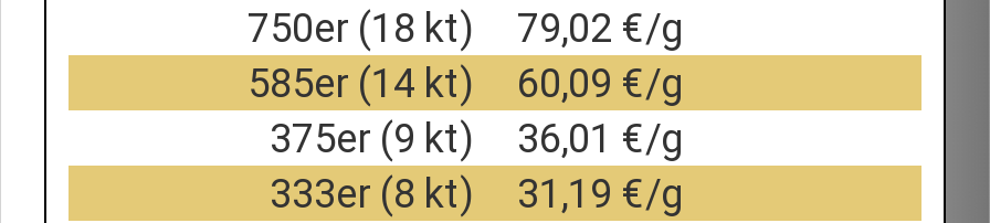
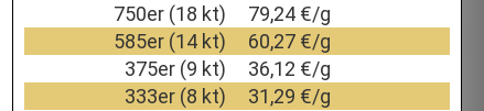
- 750er (18 kt) 79,02 €/g
+ 750er (18 kt) 79,24 €/g

- 585er (14 kt) 60,09 €/g
+ 585er (14 kt) 60,27 €/g

- 375er (9 kt) 36,01 €/g
+ 375er (9 kt) 36,12 €/g

- 333er (8 kt) 31,19 €/g
+ 333er (8 kt) 31,29 €/g
